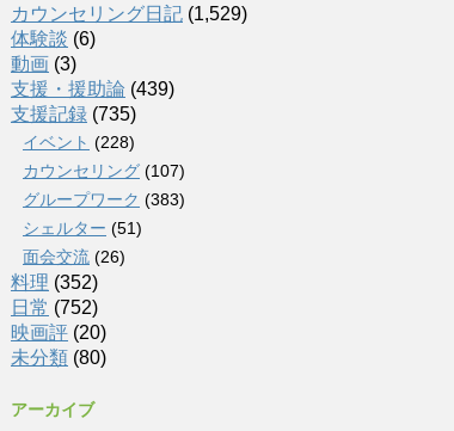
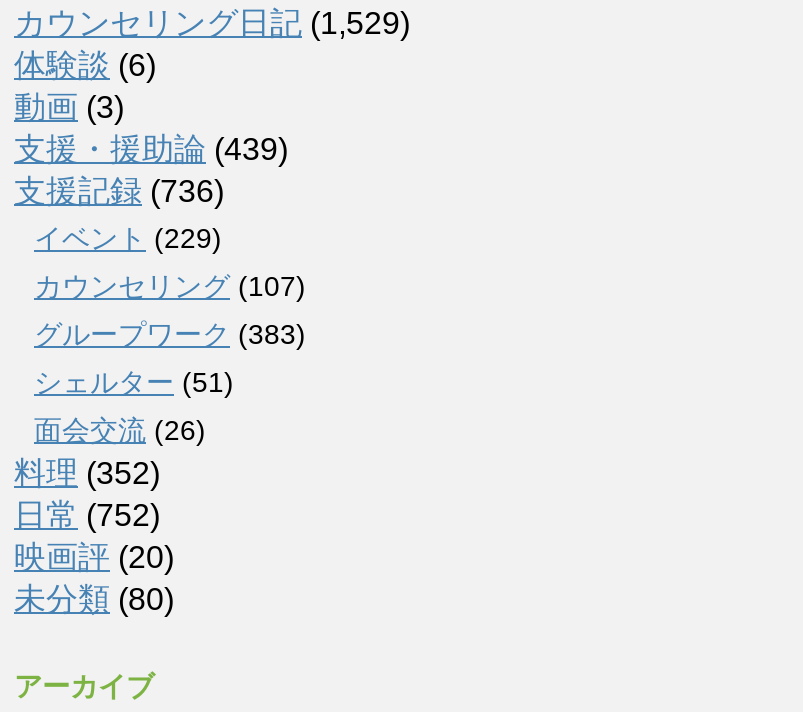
- 支援記録(735)
+ 支援記録(736)

- イベント(228)
+ イベント(229)
